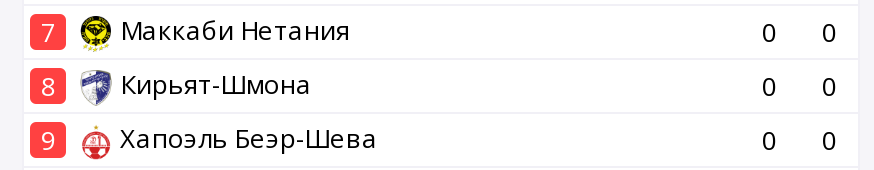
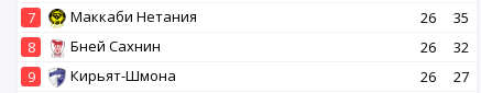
- 0
+ 26

- 0
+ 35

- Кирьят-Шмона
- 0
- 0
+ Бней Сахнин
+ 26
+ 32

- Хапоэль Беэр-Шева
- 0
- 0
+ Кирьят-Шмона
+ 26
+ 27
